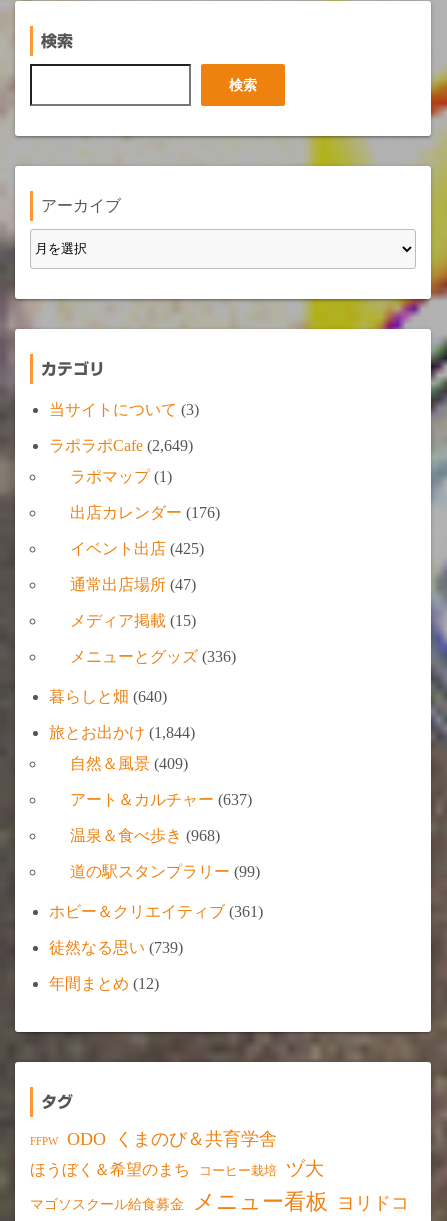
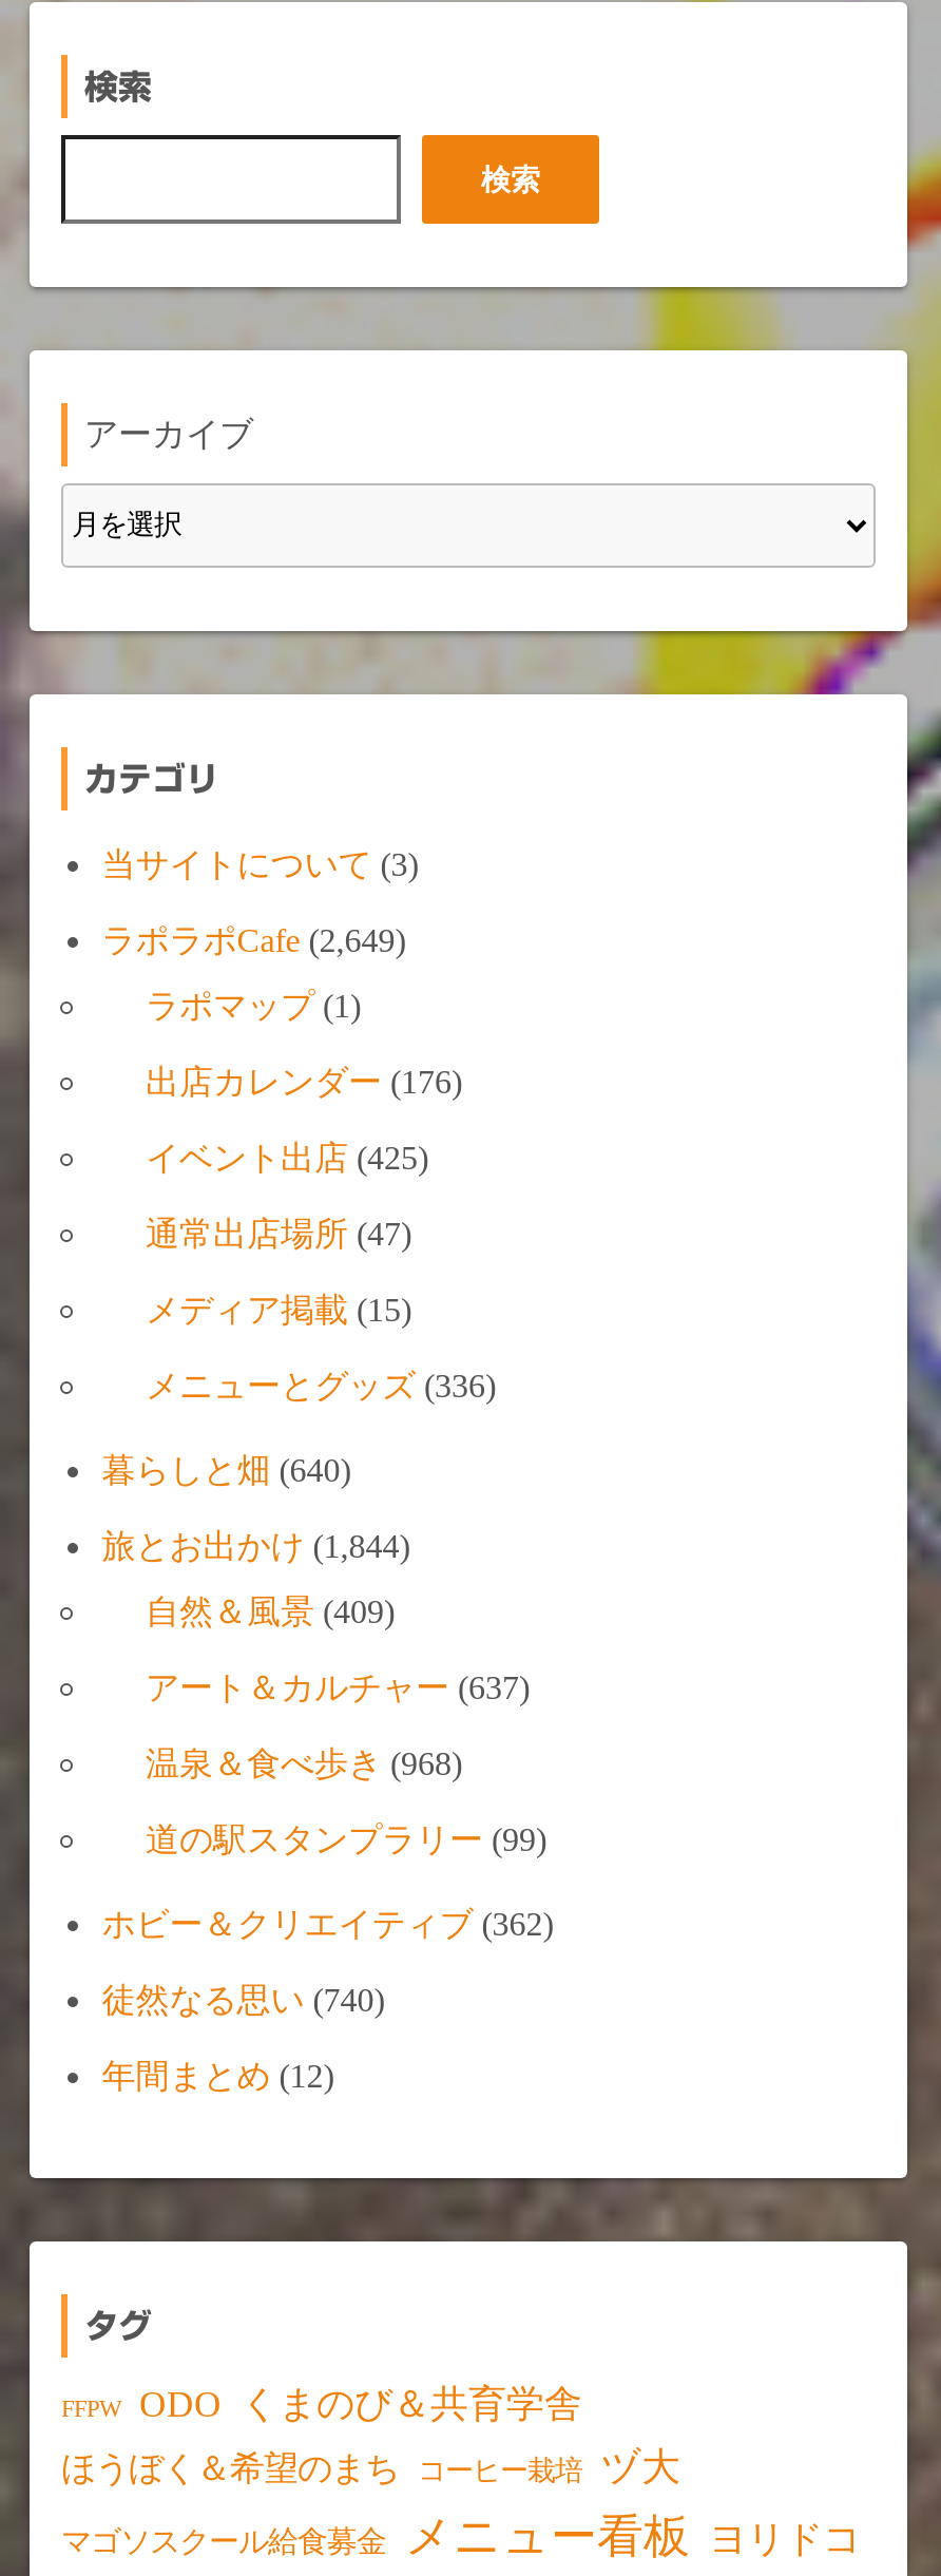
- ホビー＆クリエイティブ(361)
+ ホビー＆クリエイティブ(362)

- 徒然なる思い(739)
+ 徒然なる思い(740)
